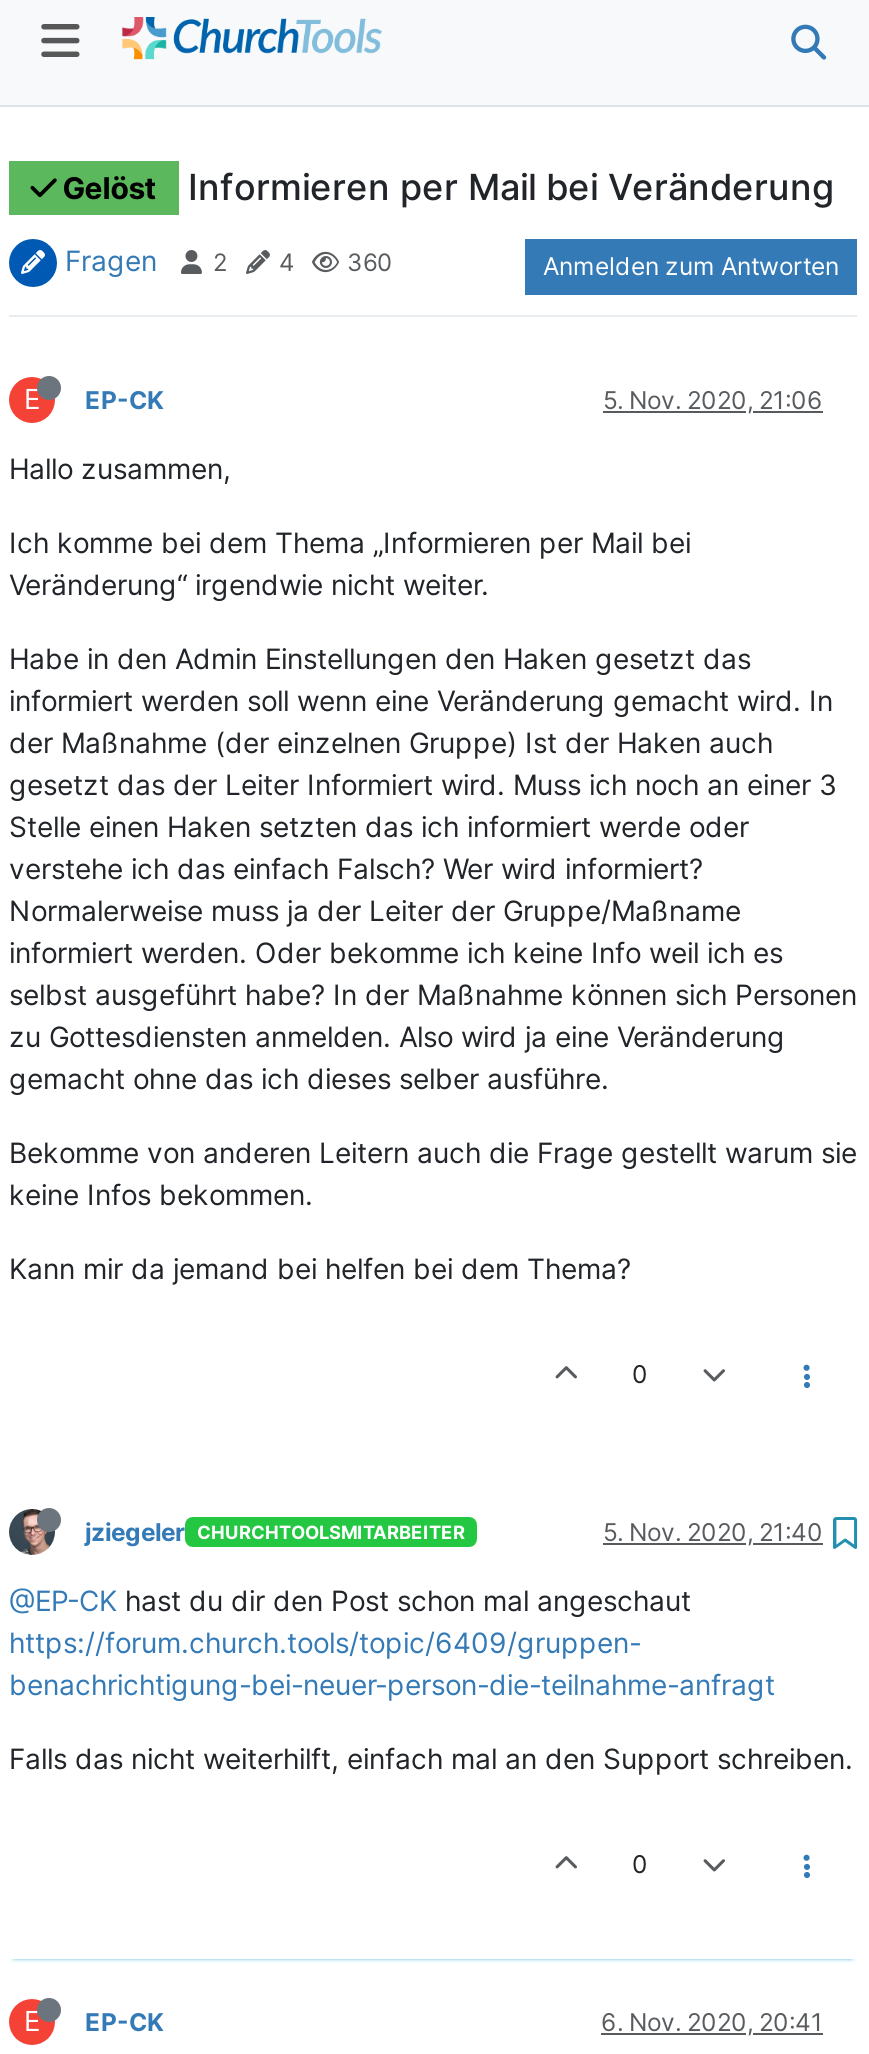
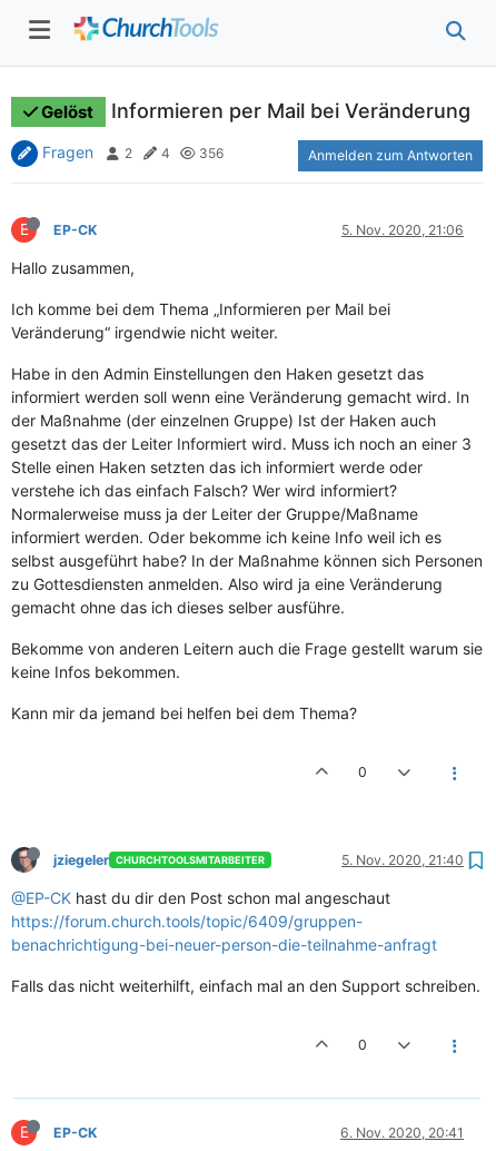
- Fragen 2 4 360
+ Fragen 2 4 356
